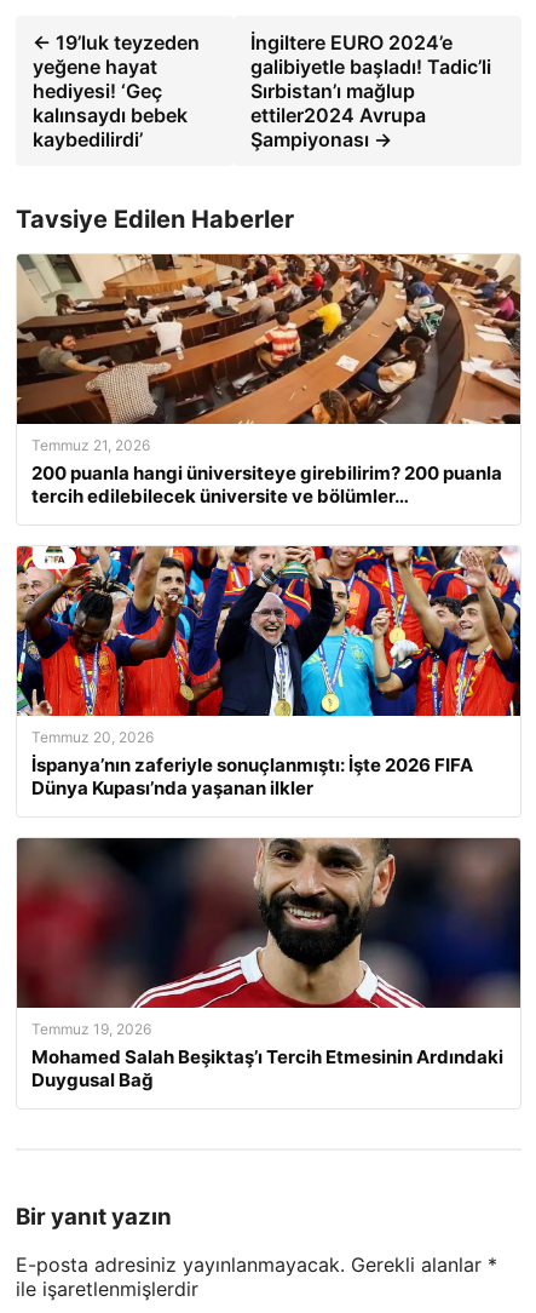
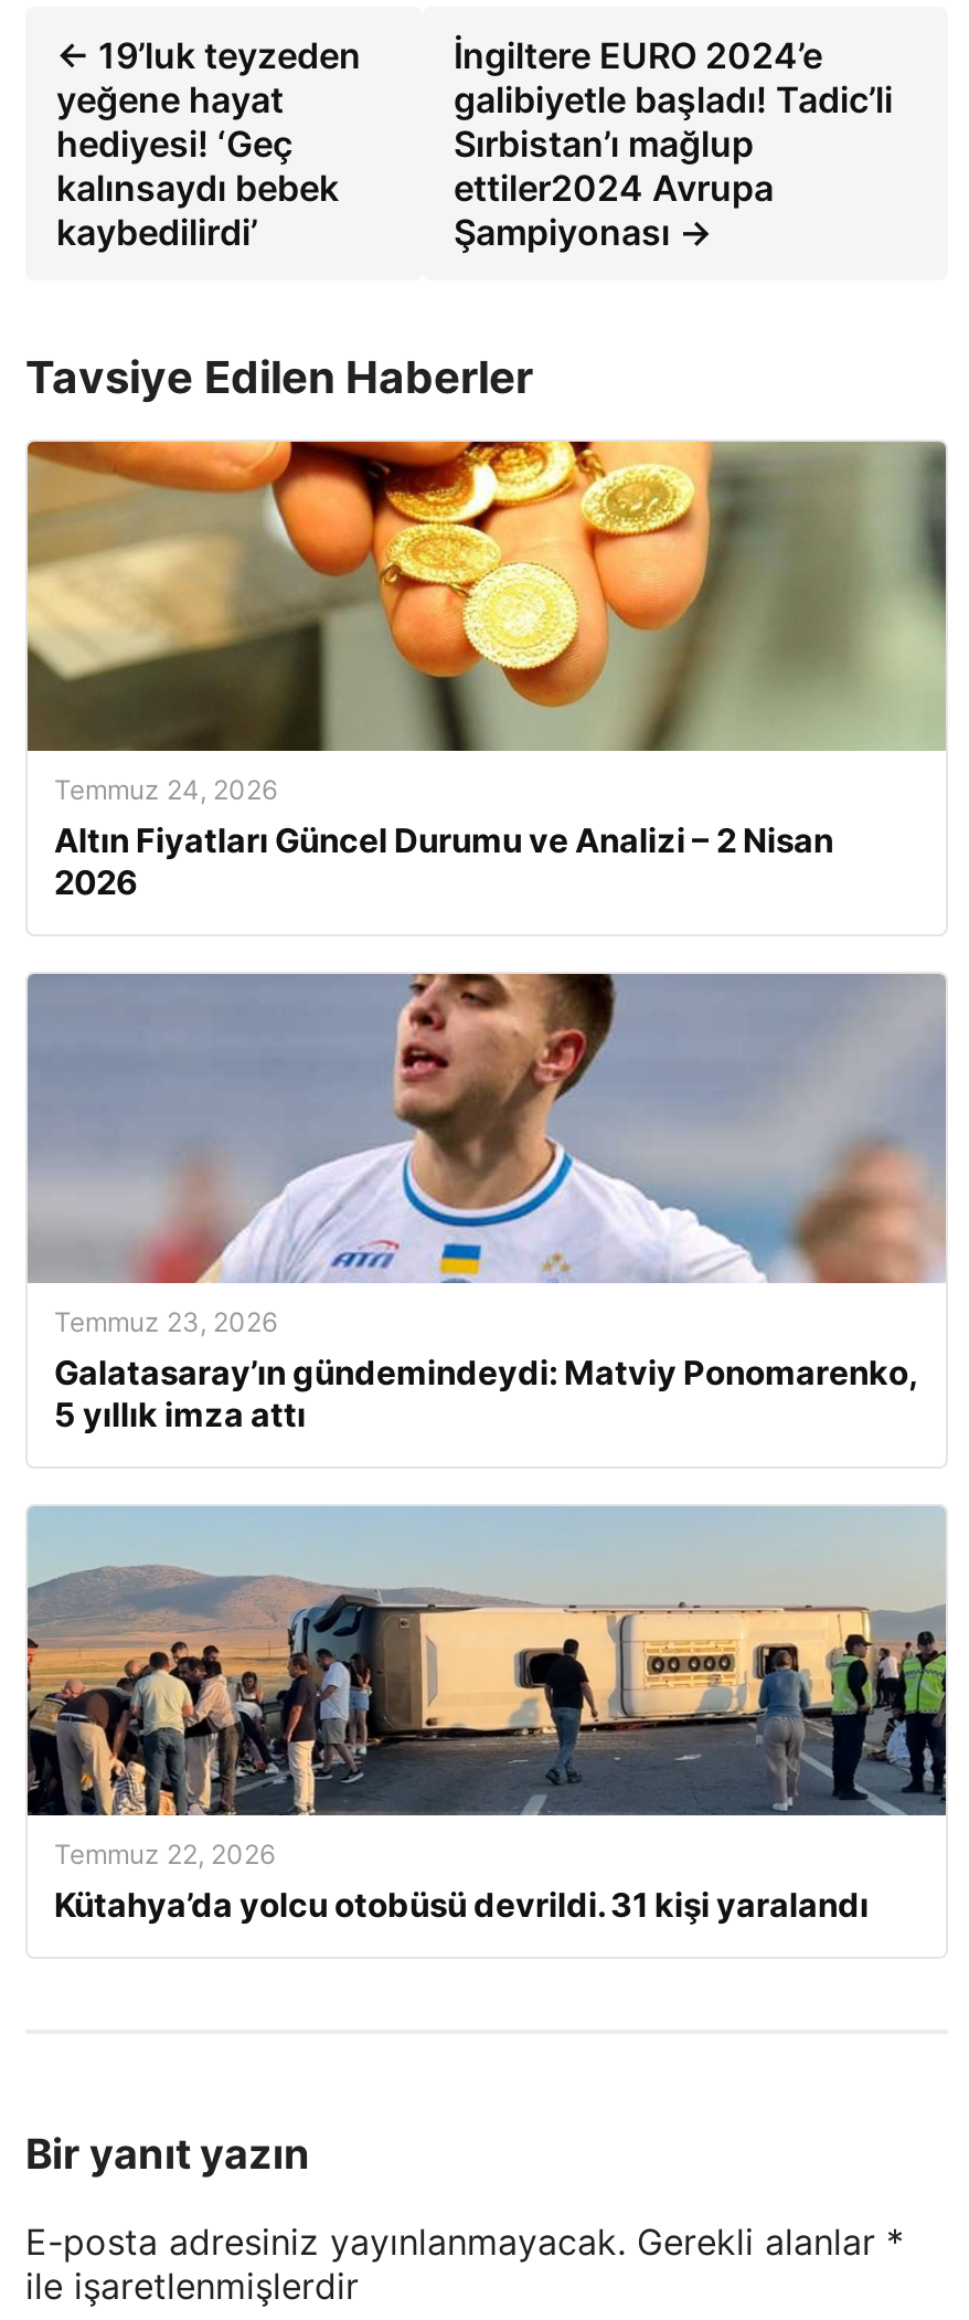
- [image]
- Temmuz 21, 2026
- 200 puanla hangi üniversiteye girebilirim? 200 puanla
- tercih edilebilecek üniversite ve bölümler…
+ [image]
+ Temmuz 24, 2026
+ Altın Fiyatları Güncel Durumu ve Analizi – 2 Nisan
+ 2026

- [image]
- Temmuz 20, 2026
- İspanya’nın zaferiyle sonuçlanmıştı: İşte 2026 FIFA
- Dünya Kupası’nda yaşanan ilkler
+ [image]
+ Temmuz 23, 2026
+ Galatasaray’ın gündemindeydi: Matviy Ponomarenko,
+ 5 yıllık imza attı

- [image]
- Temmuz 19, 2026
- Mohamed Salah Beşiktaş’ı Tercih Etmesinin Ardındaki
- Duygusal Bağ
+ [image]
+ Temmuz 22, 2026
+ Kütahya’da yolcu otobüsü devrildi. 31 kişi yaralandı
